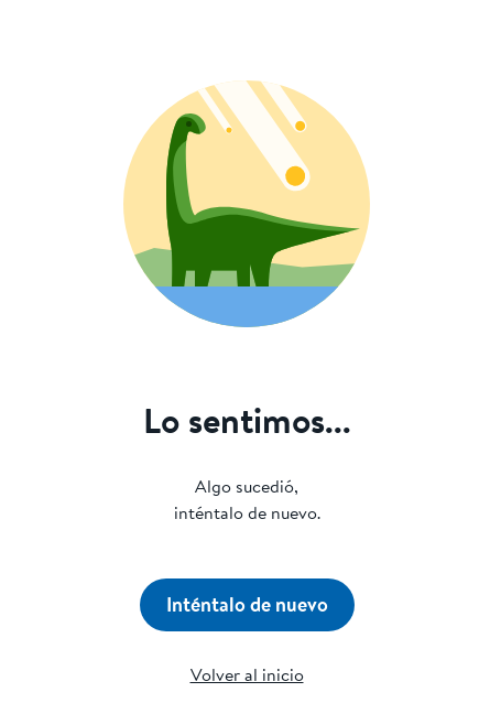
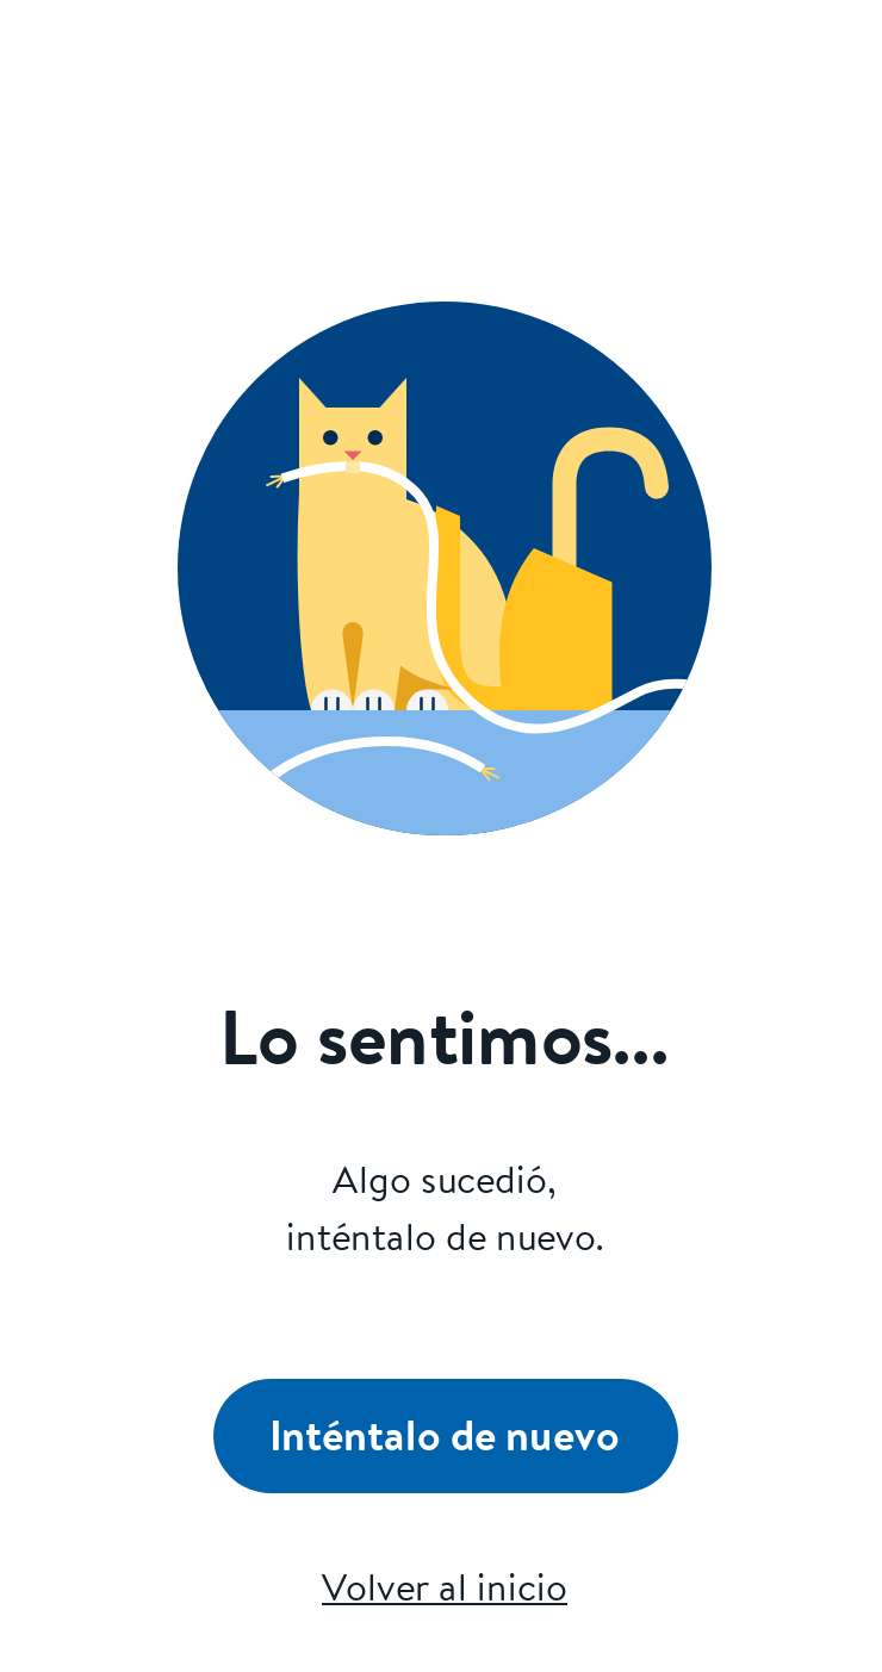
- [image]
+ [image]
